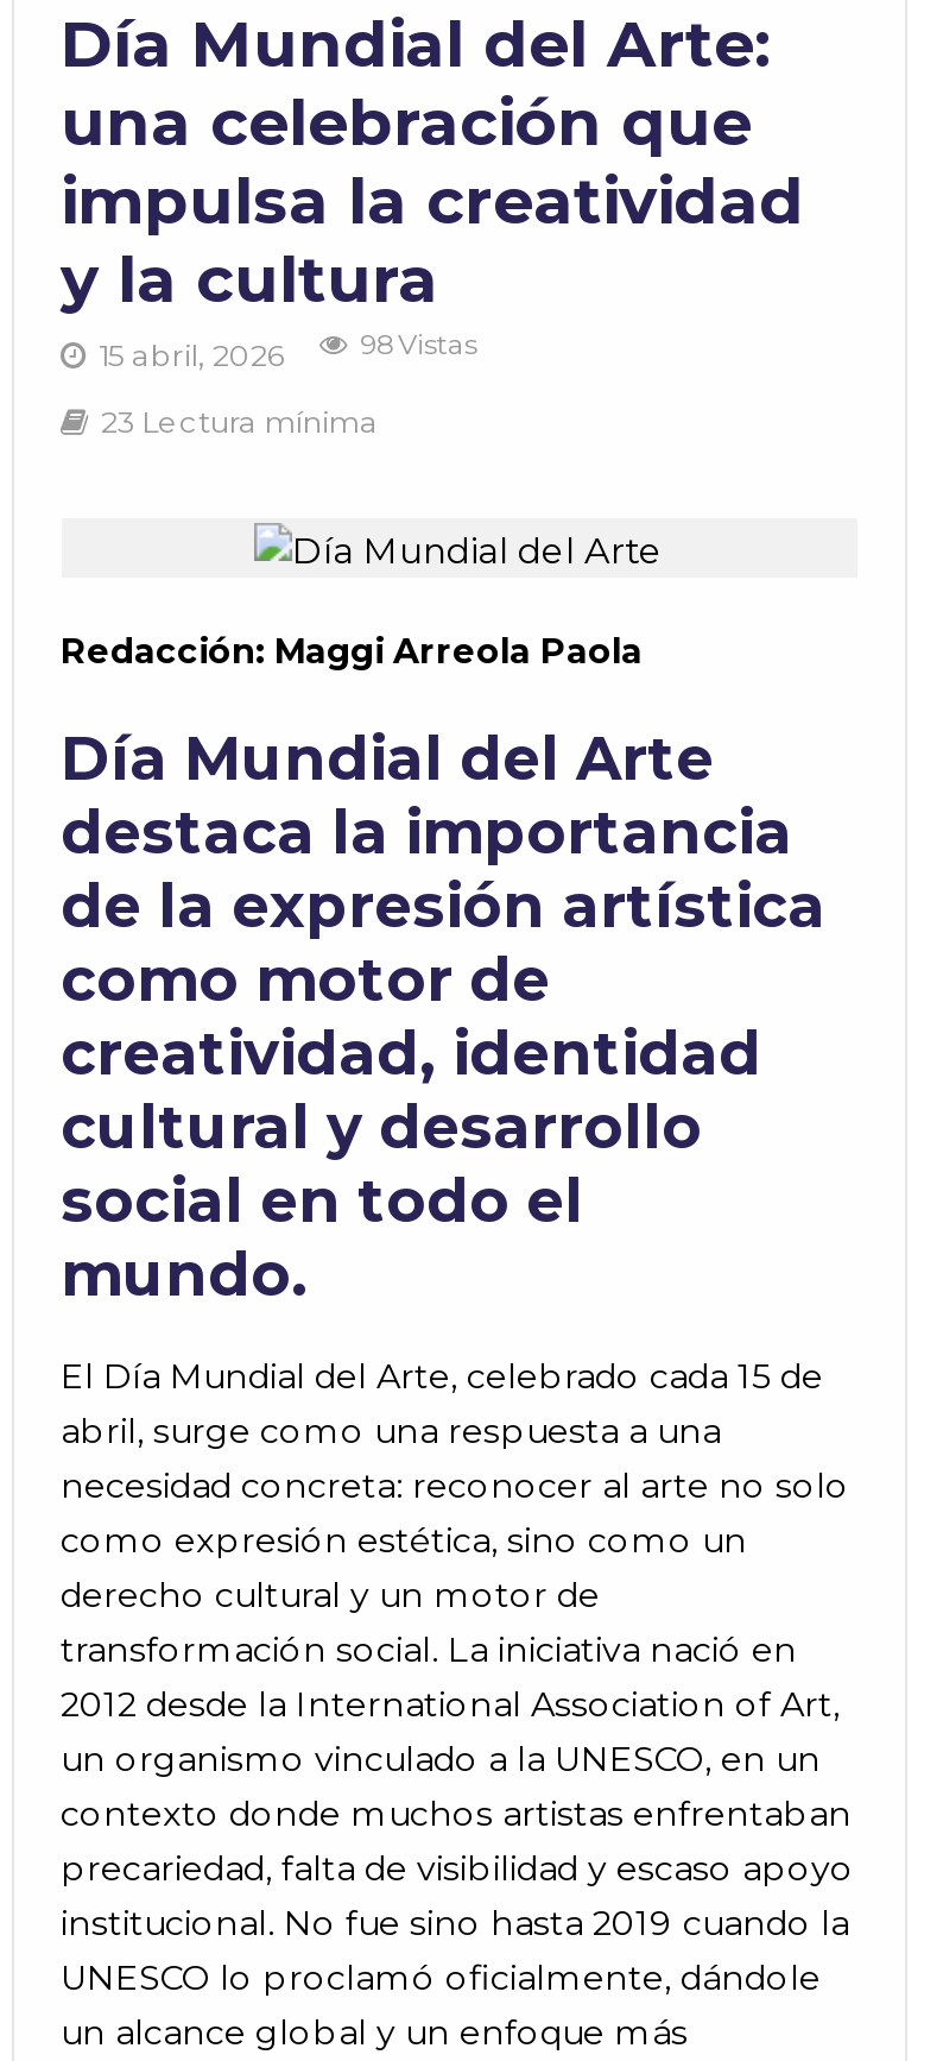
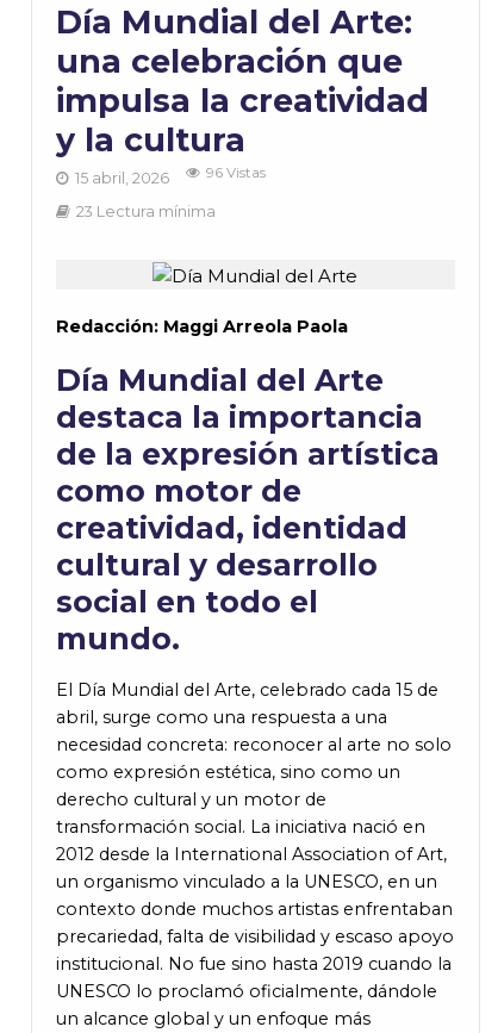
- 98 Vistas
+ 96 Vistas
